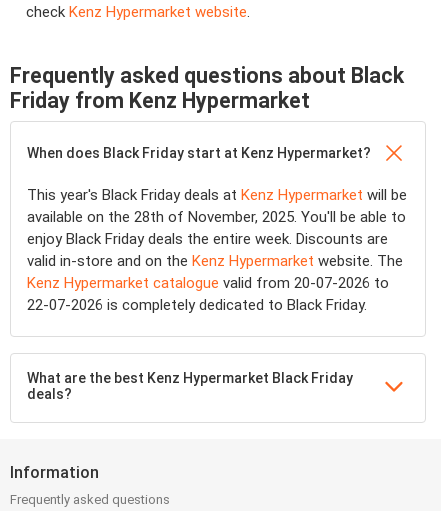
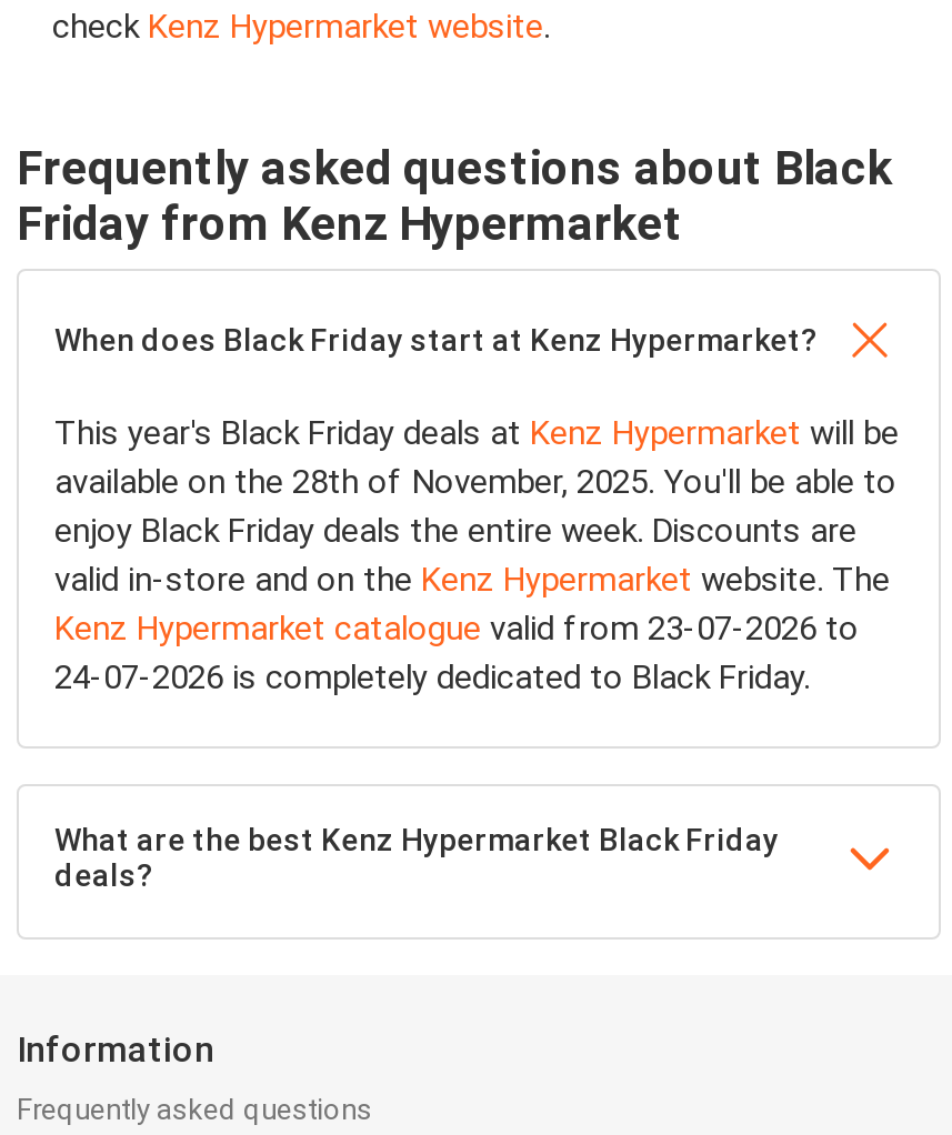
- Kenz Hypermarket catalogue valid from 20-07-2026 to
+ Kenz Hypermarket catalogue valid from 23-07-2026 to

- 22-07-2026 is completely dedicated to Black Friday.
+ 24-07-2026 is completely dedicated to Black Friday.
